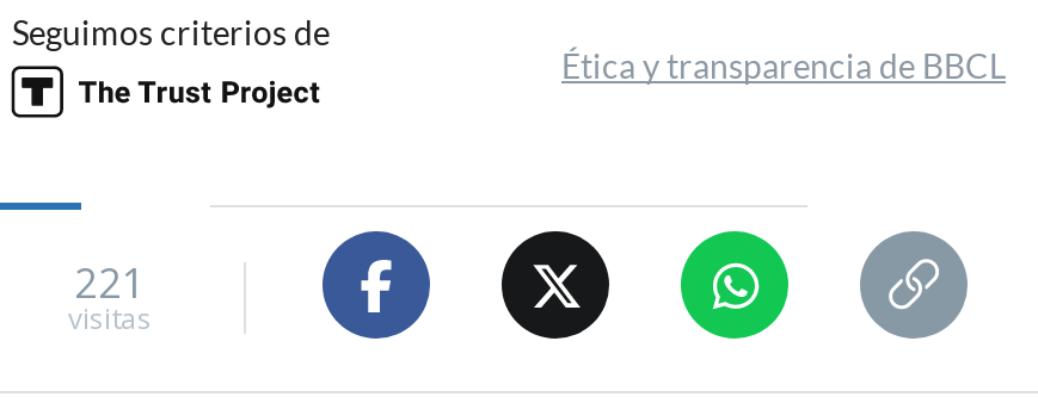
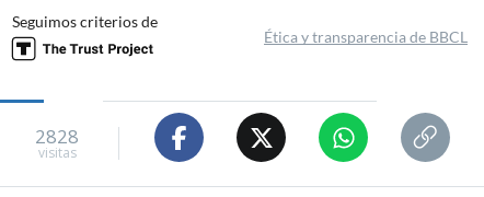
- 221
+ 2828
